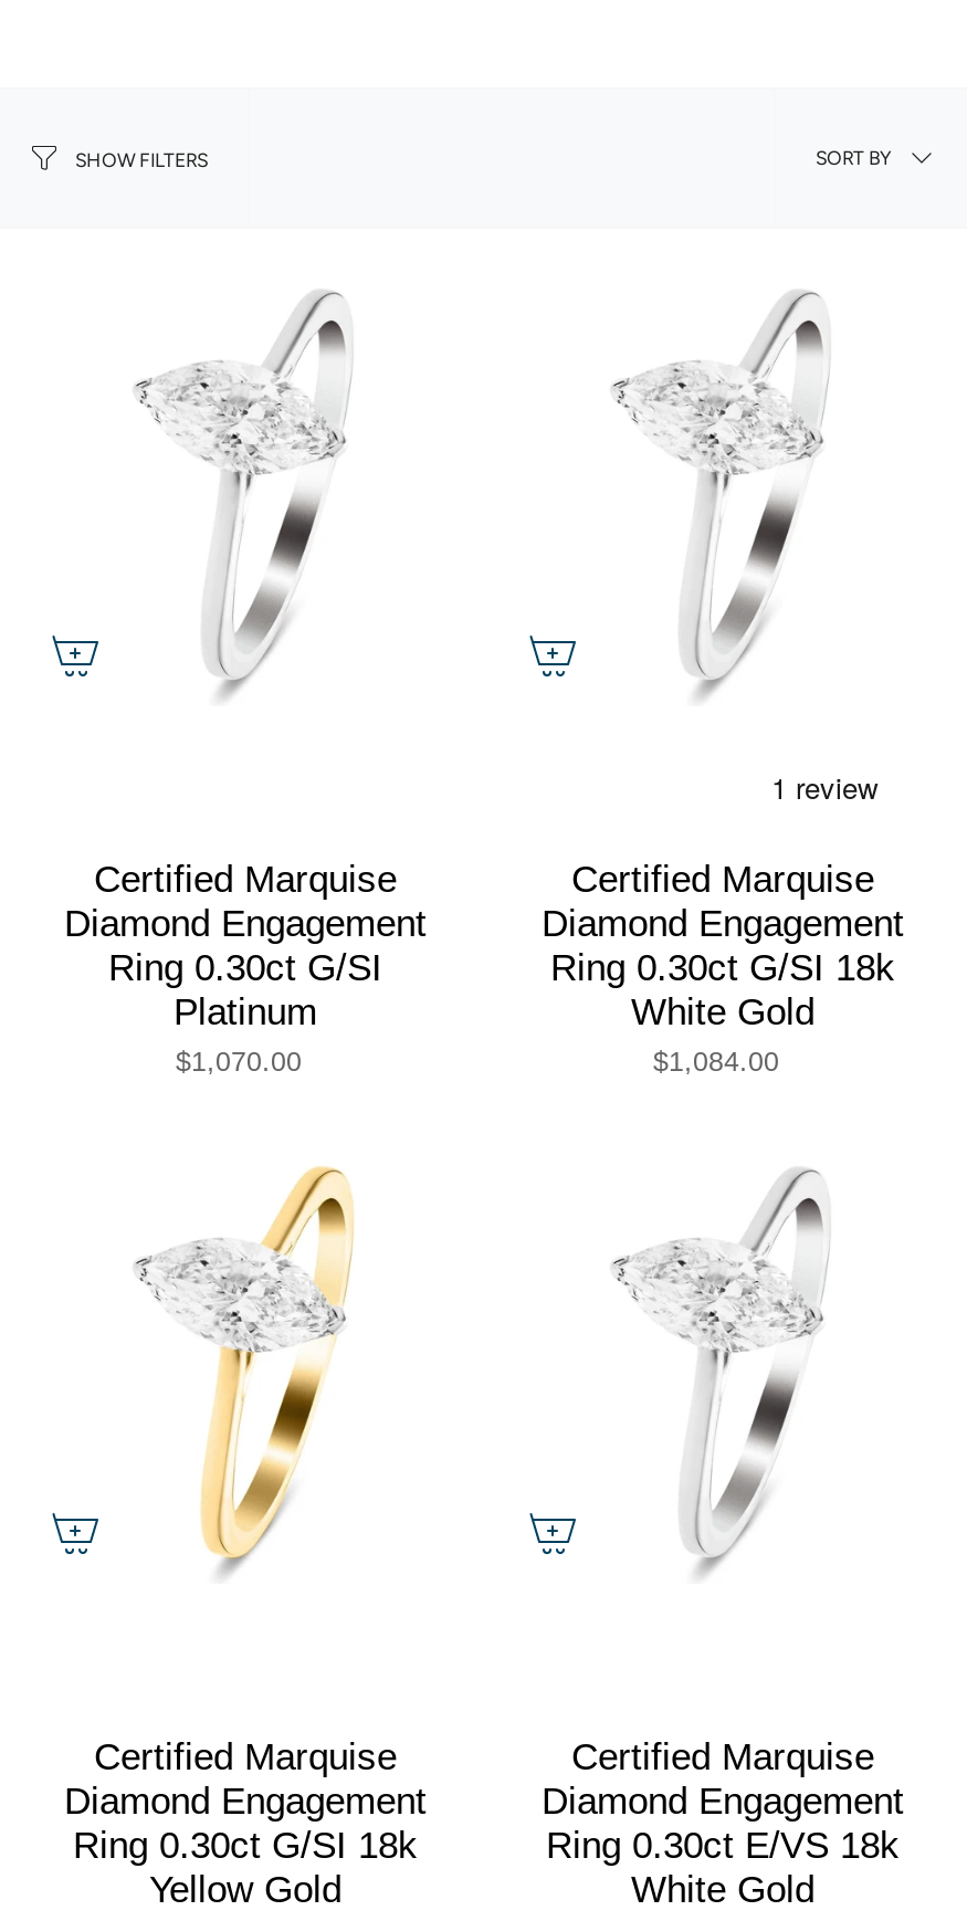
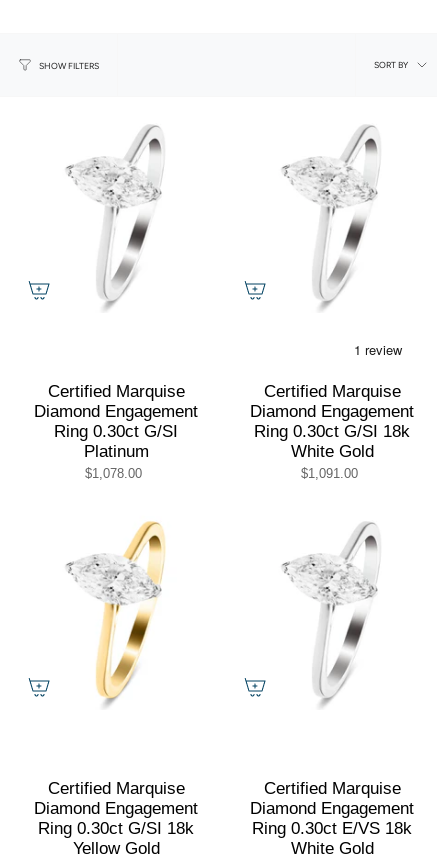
- $1,070.00
+ $1,078.00

- $1,084.00
+ $1,091.00
